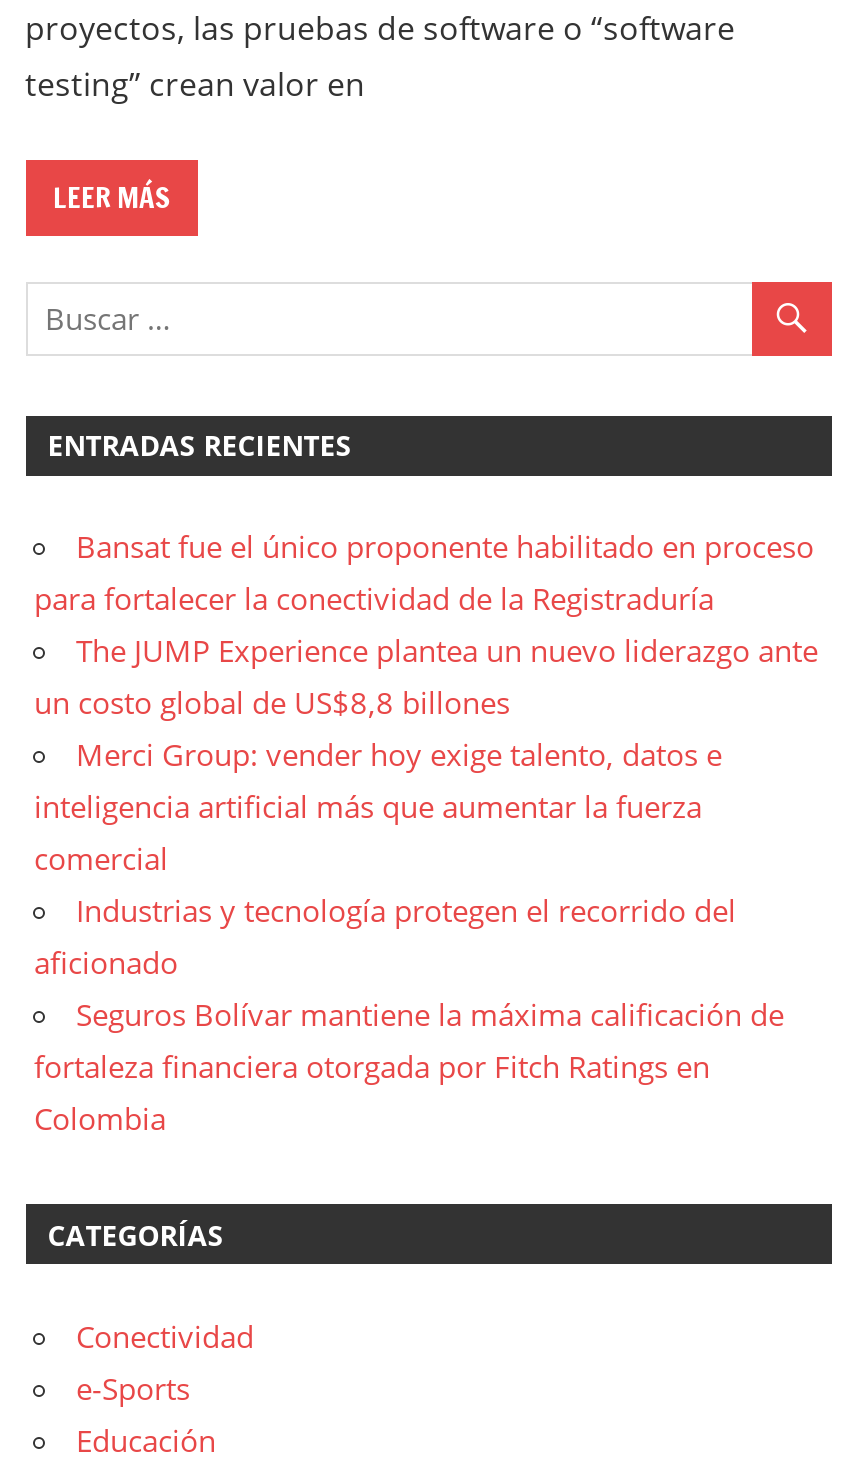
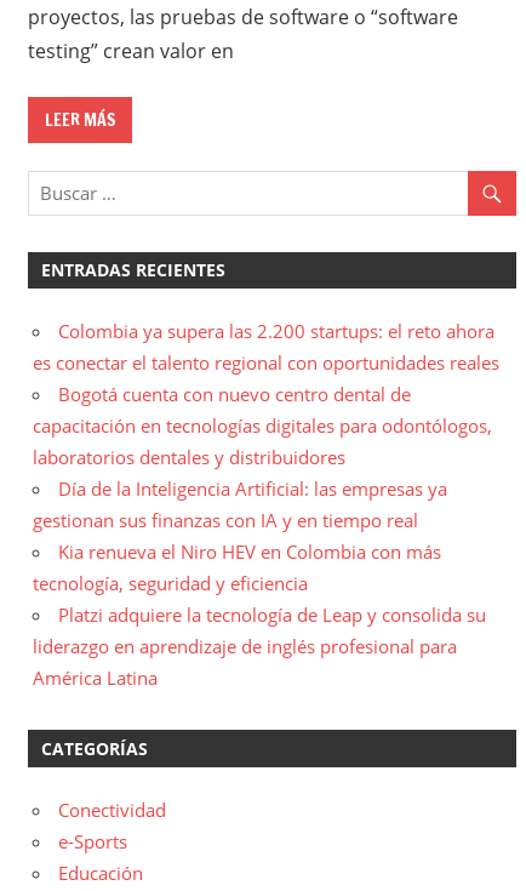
- Bansat fue el único proponente habilitado en proceso
- para fortalecer la conectividad de la Registraduría
- The JUMP Experience plantea un nuevo liderazgo ante
- un costo global de US$8,8 billones
- Merci Group: vender hoy exige talento, datos e
- inteligencia artificial más que aumentar la fuerza
- comercial
- Industrias y tecnología protegen el recorrido del
- aficionado
- Seguros Bolívar mantiene la máxima calificación de
- fortaleza financiera otorgada por Fitch Ratings en
- Colombia
+ Colombia ya supera las 2.200 startups: el reto ahora
+ es conectar el talento regional con oportunidades reales
+ Bogotá cuenta con nuevo centro dental de
+ capacitación en tecnologías digitales para odontólogos,
+ laboratorios dentales y distribuidores
+ Día de la Inteligencia Artificial: las empresas ya
+ gestionan sus finanzas con IA y en tiempo real
+ Kia renueva el Niro HEV en Colombia con más
+ tecnología, seguridad y eficiencia
+ Platzi adquiere la tecnología de Leap y consolida su
+ liderazgo en aprendizaje de inglés profesional para
+ América Latina
